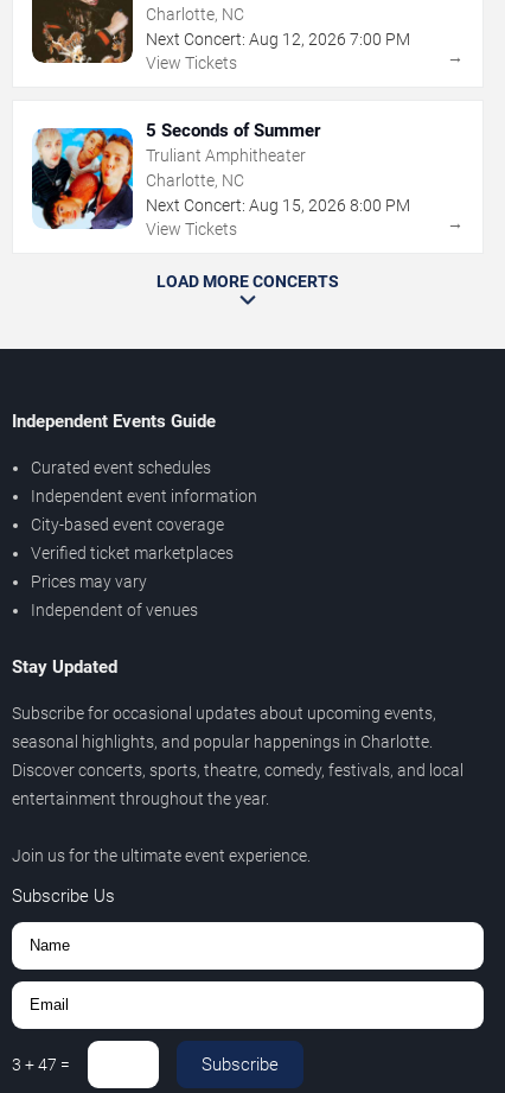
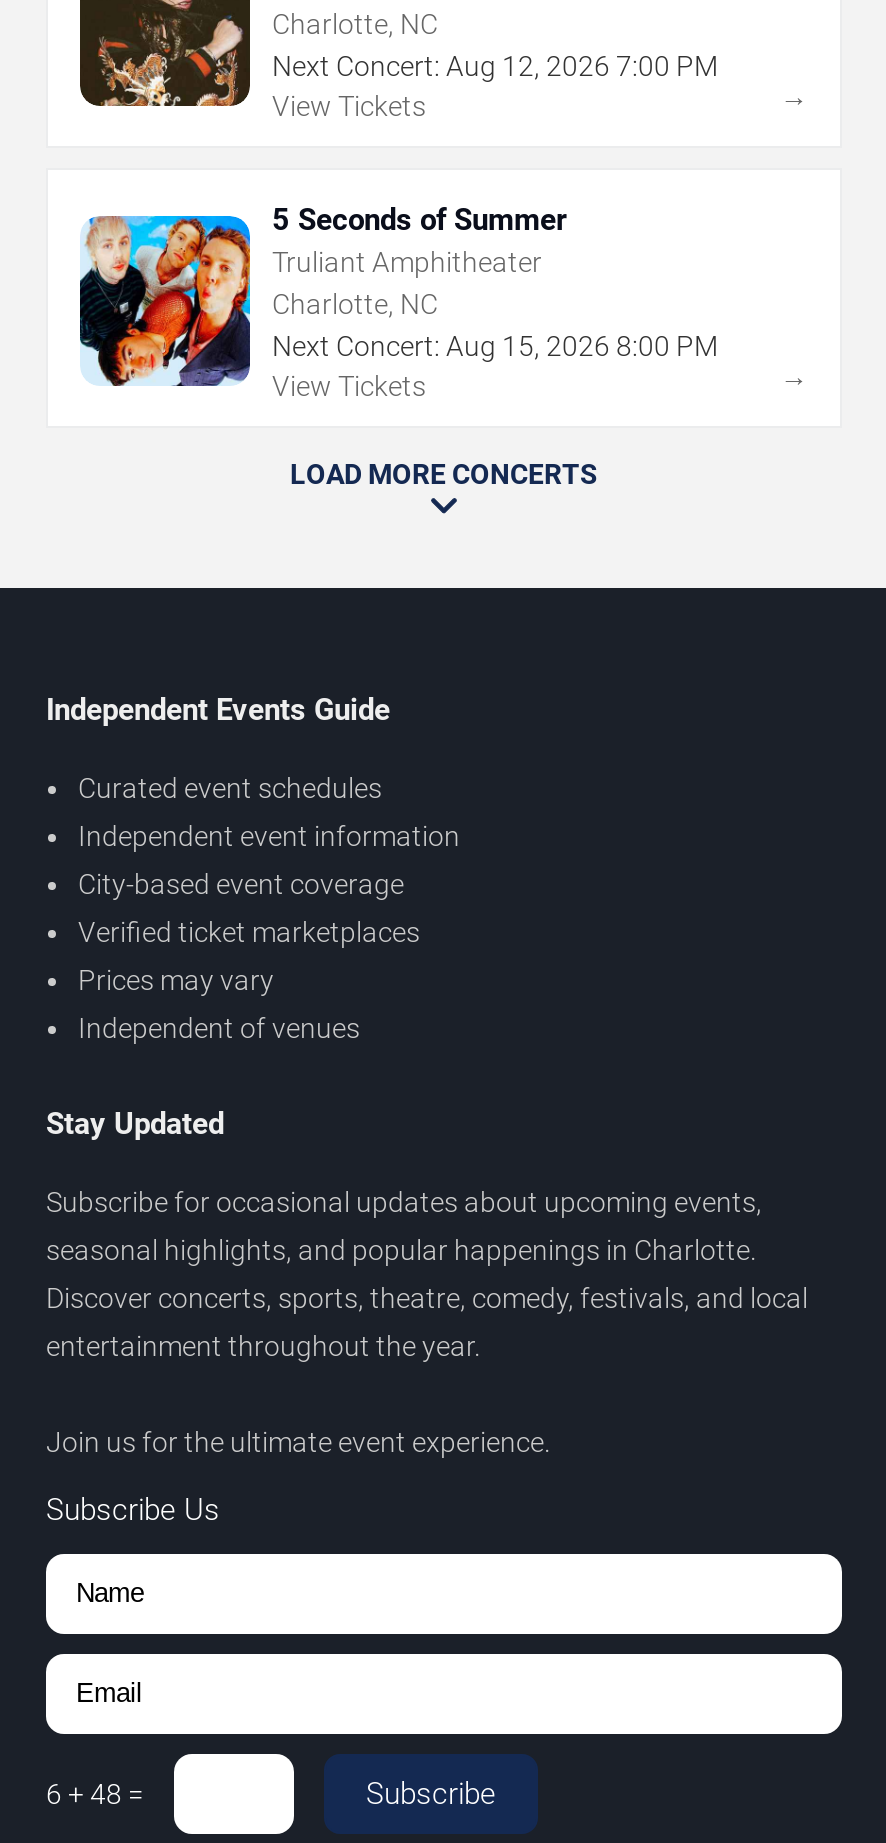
- 3 + 47 =
+ 6 + 48 =
